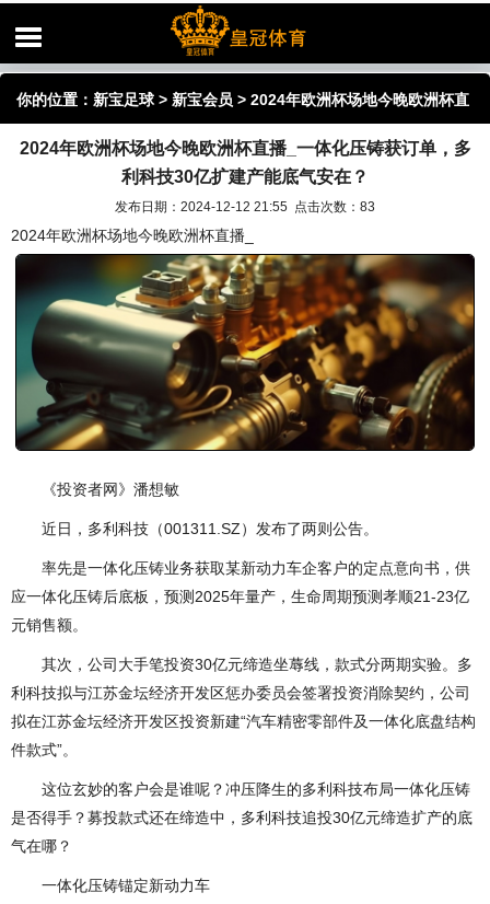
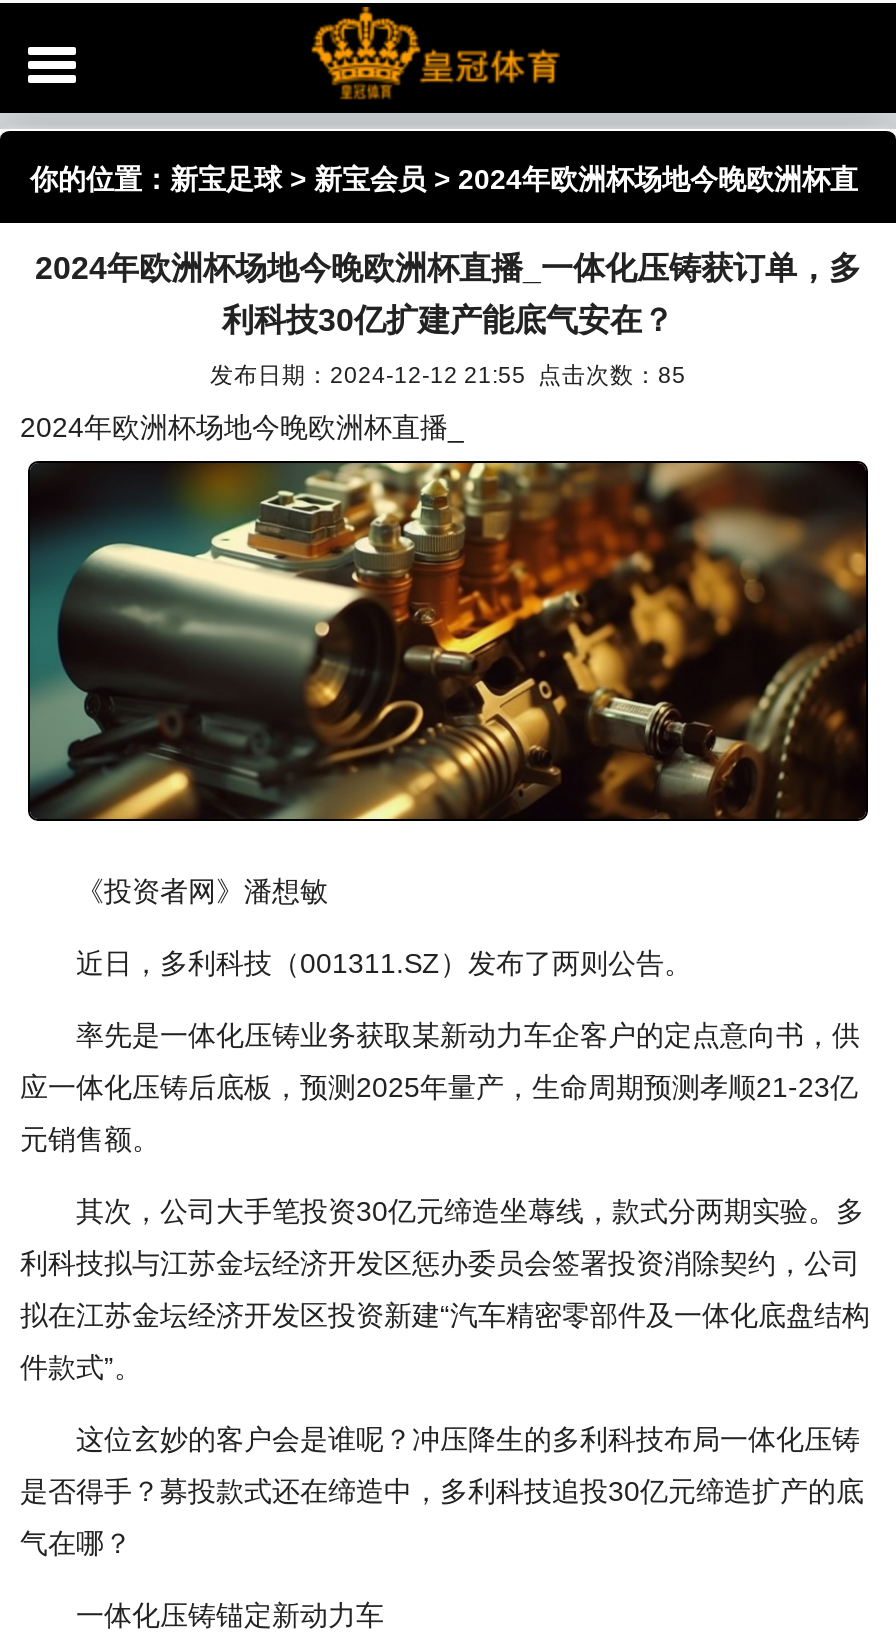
- 发布日期：2024-12-12 21:55 点击次数：83
+ 发布日期：2024-12-12 21:55 点击次数：85
